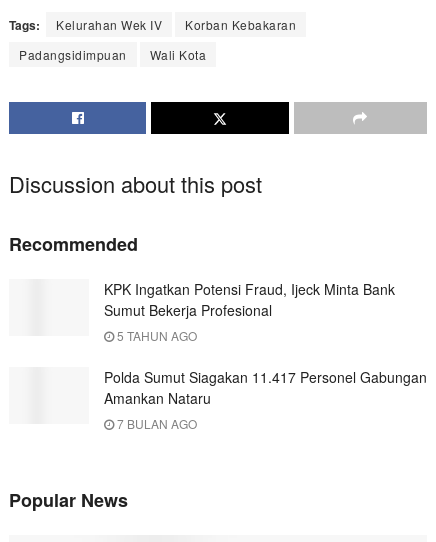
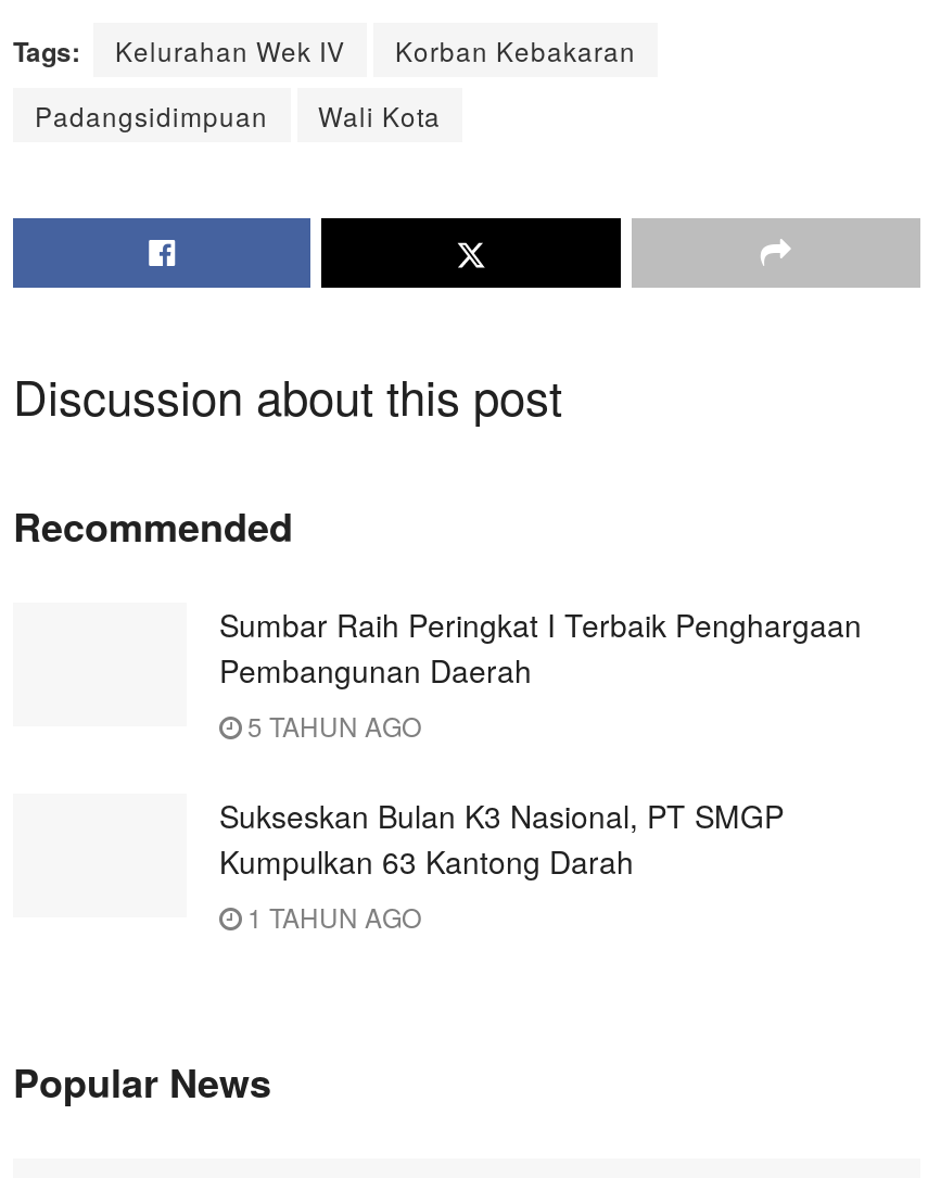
- KPK Ingatkan Potensi Fraud, Ijeck Minta Bank
- Sumut Bekerja Profesional
+ Sumbar Raih Peringkat I Terbaik Penghargaan
+ Pembangunan Daerah

- Polda Sumut Siagakan 11.417 Personel Gabungan
- Amankan Nataru
- 7 BULAN AGO
+ Sukseskan Bulan K3 Nasional, PT SMGP
+ Kumpulkan 63 Kantong Darah
+ 1 TAHUN AGO
